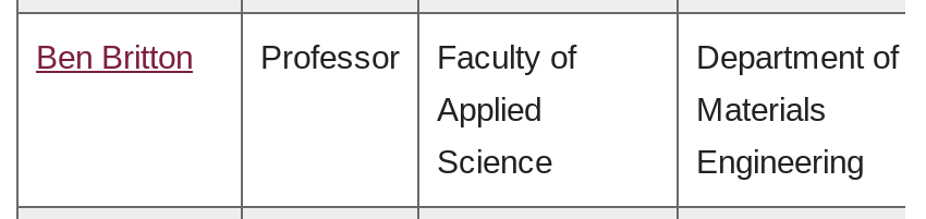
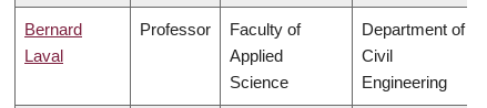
- Ben Britton
+ Bernard
+ Laval

- Materials
+ Civil
